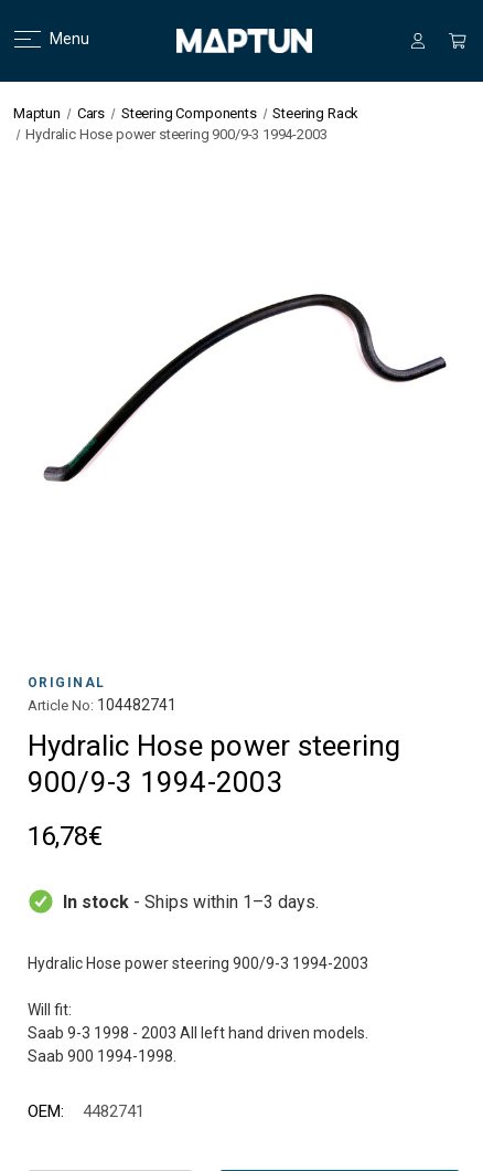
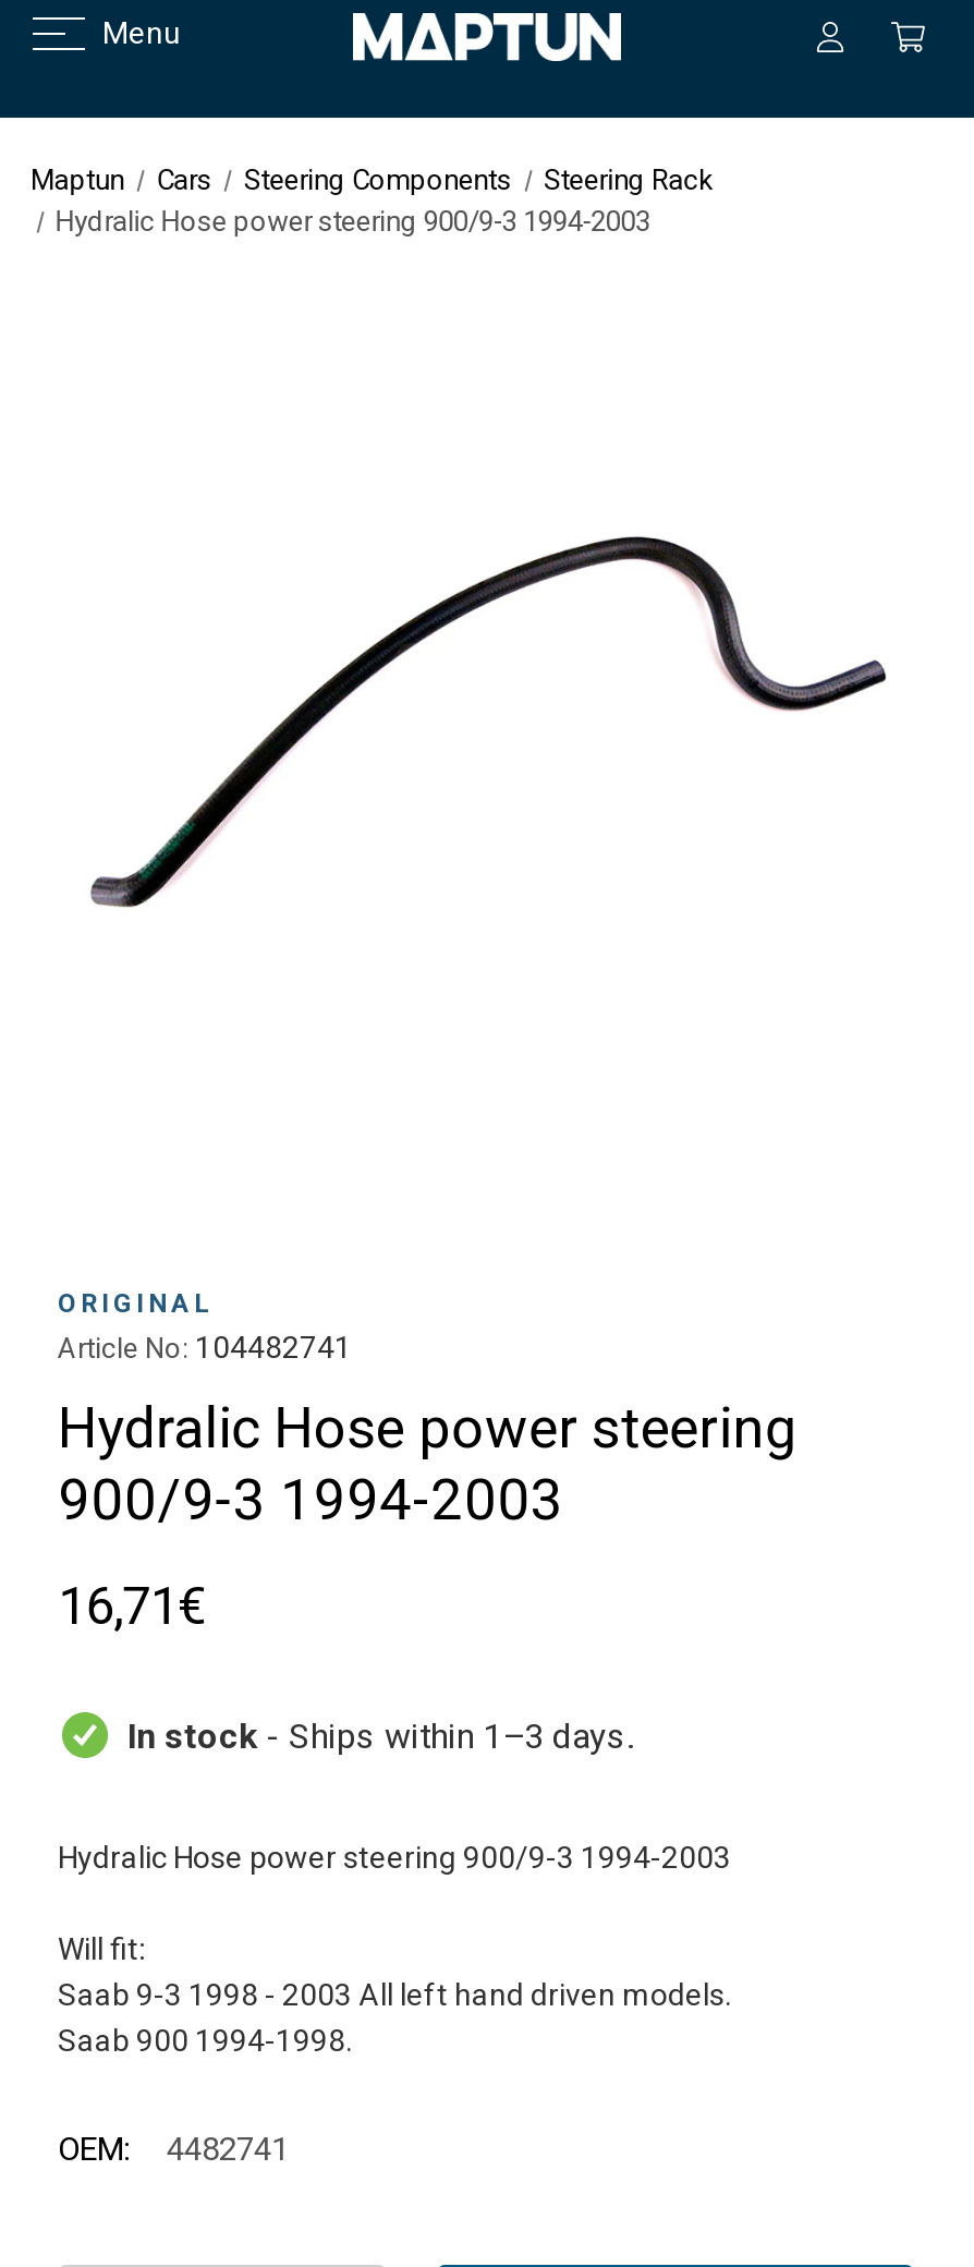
- 16,78€
+ 16,71€
